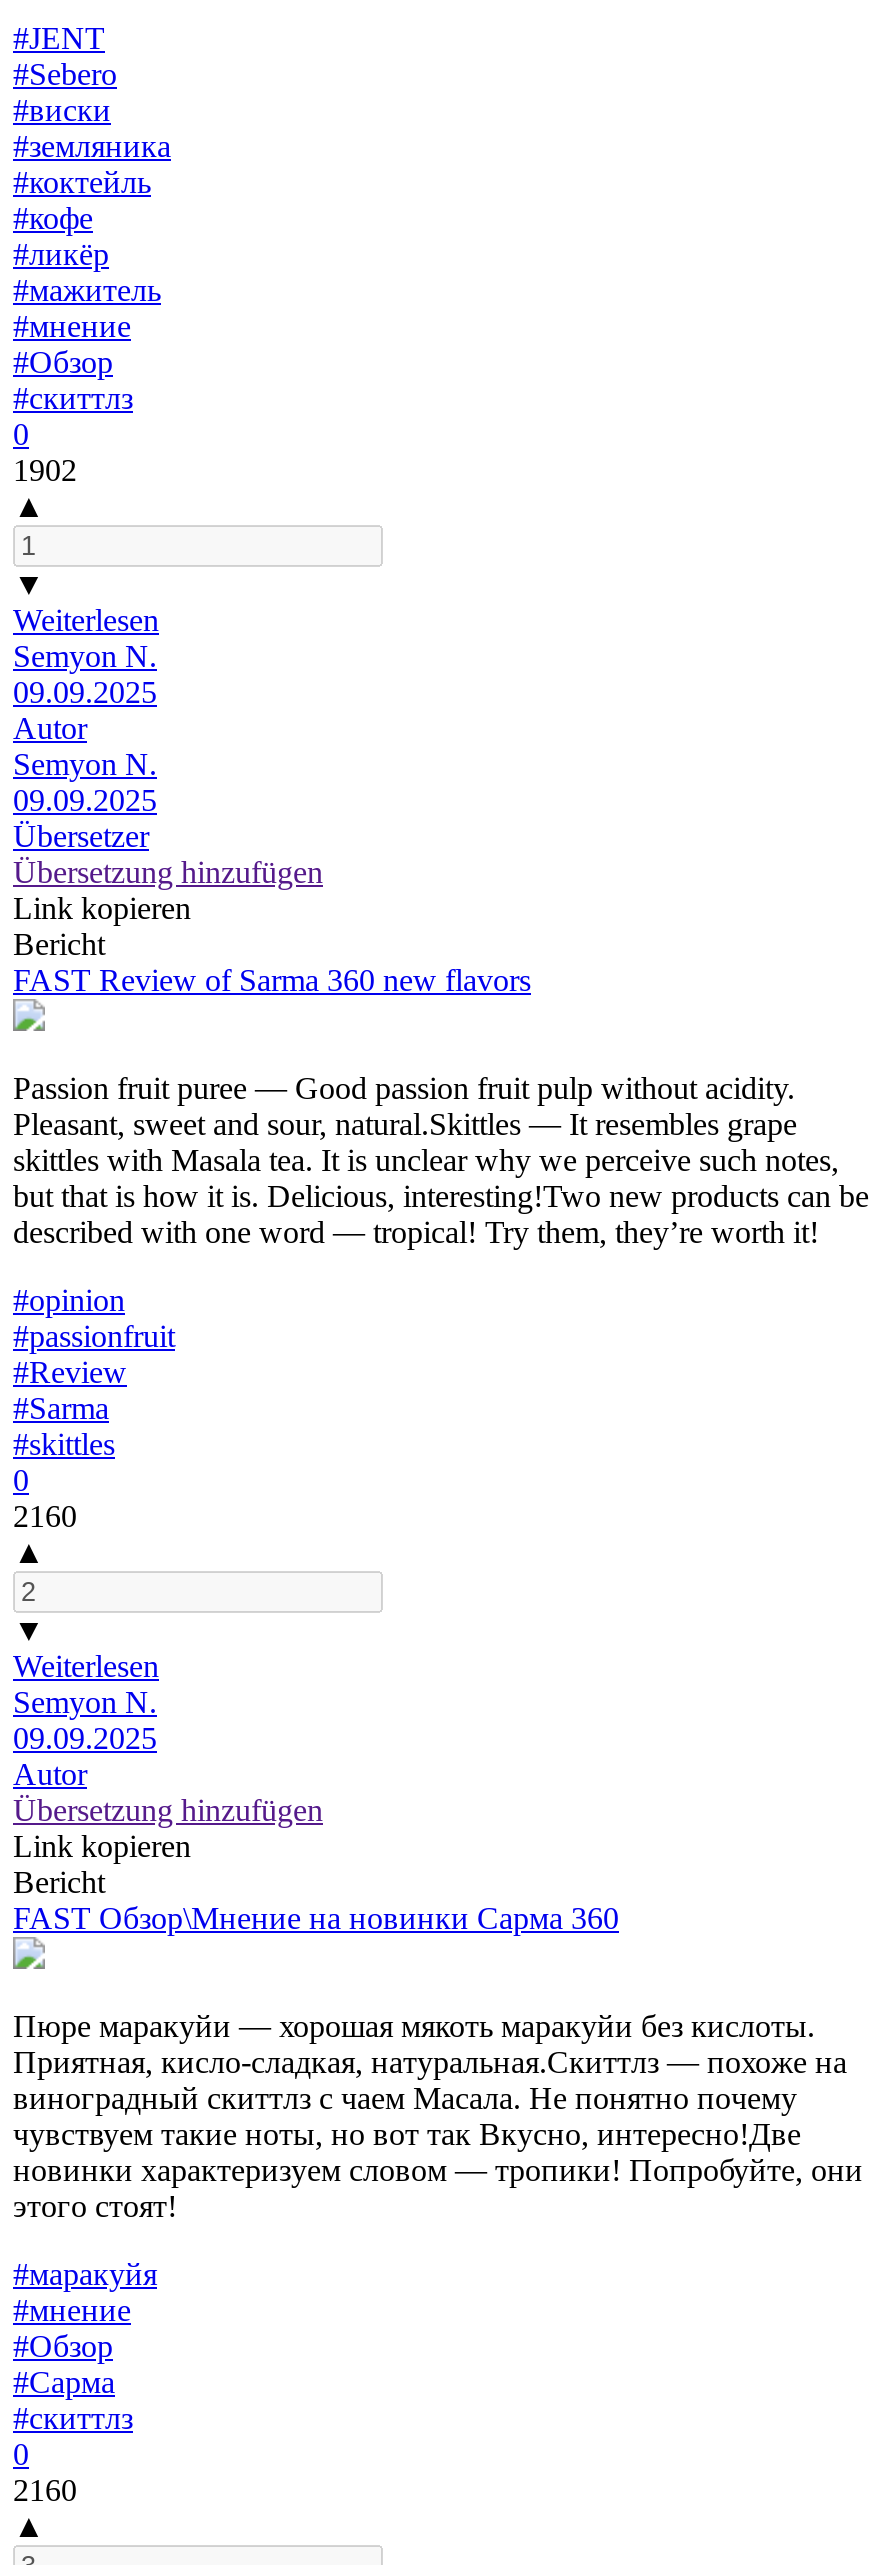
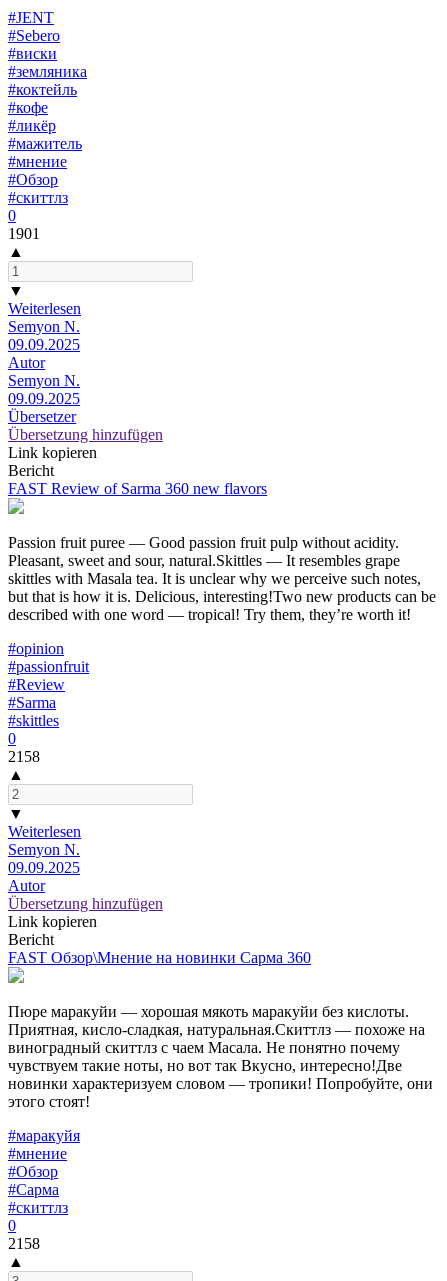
- 1902
+ 1901

- 2160
+ 2158

- 2160
+ 2158
